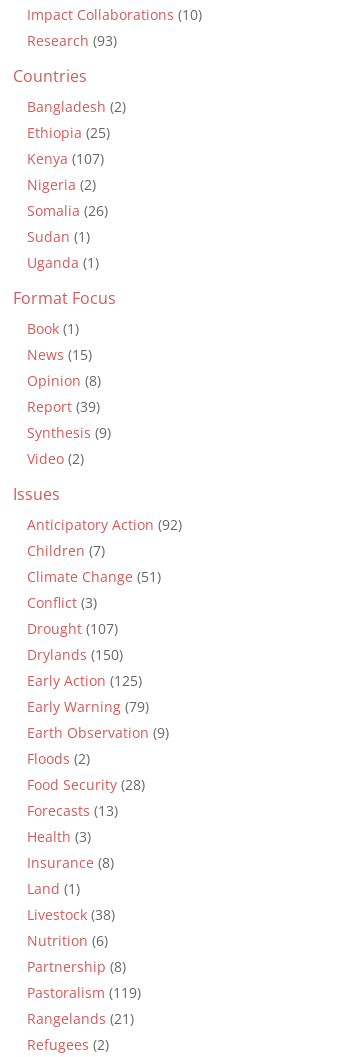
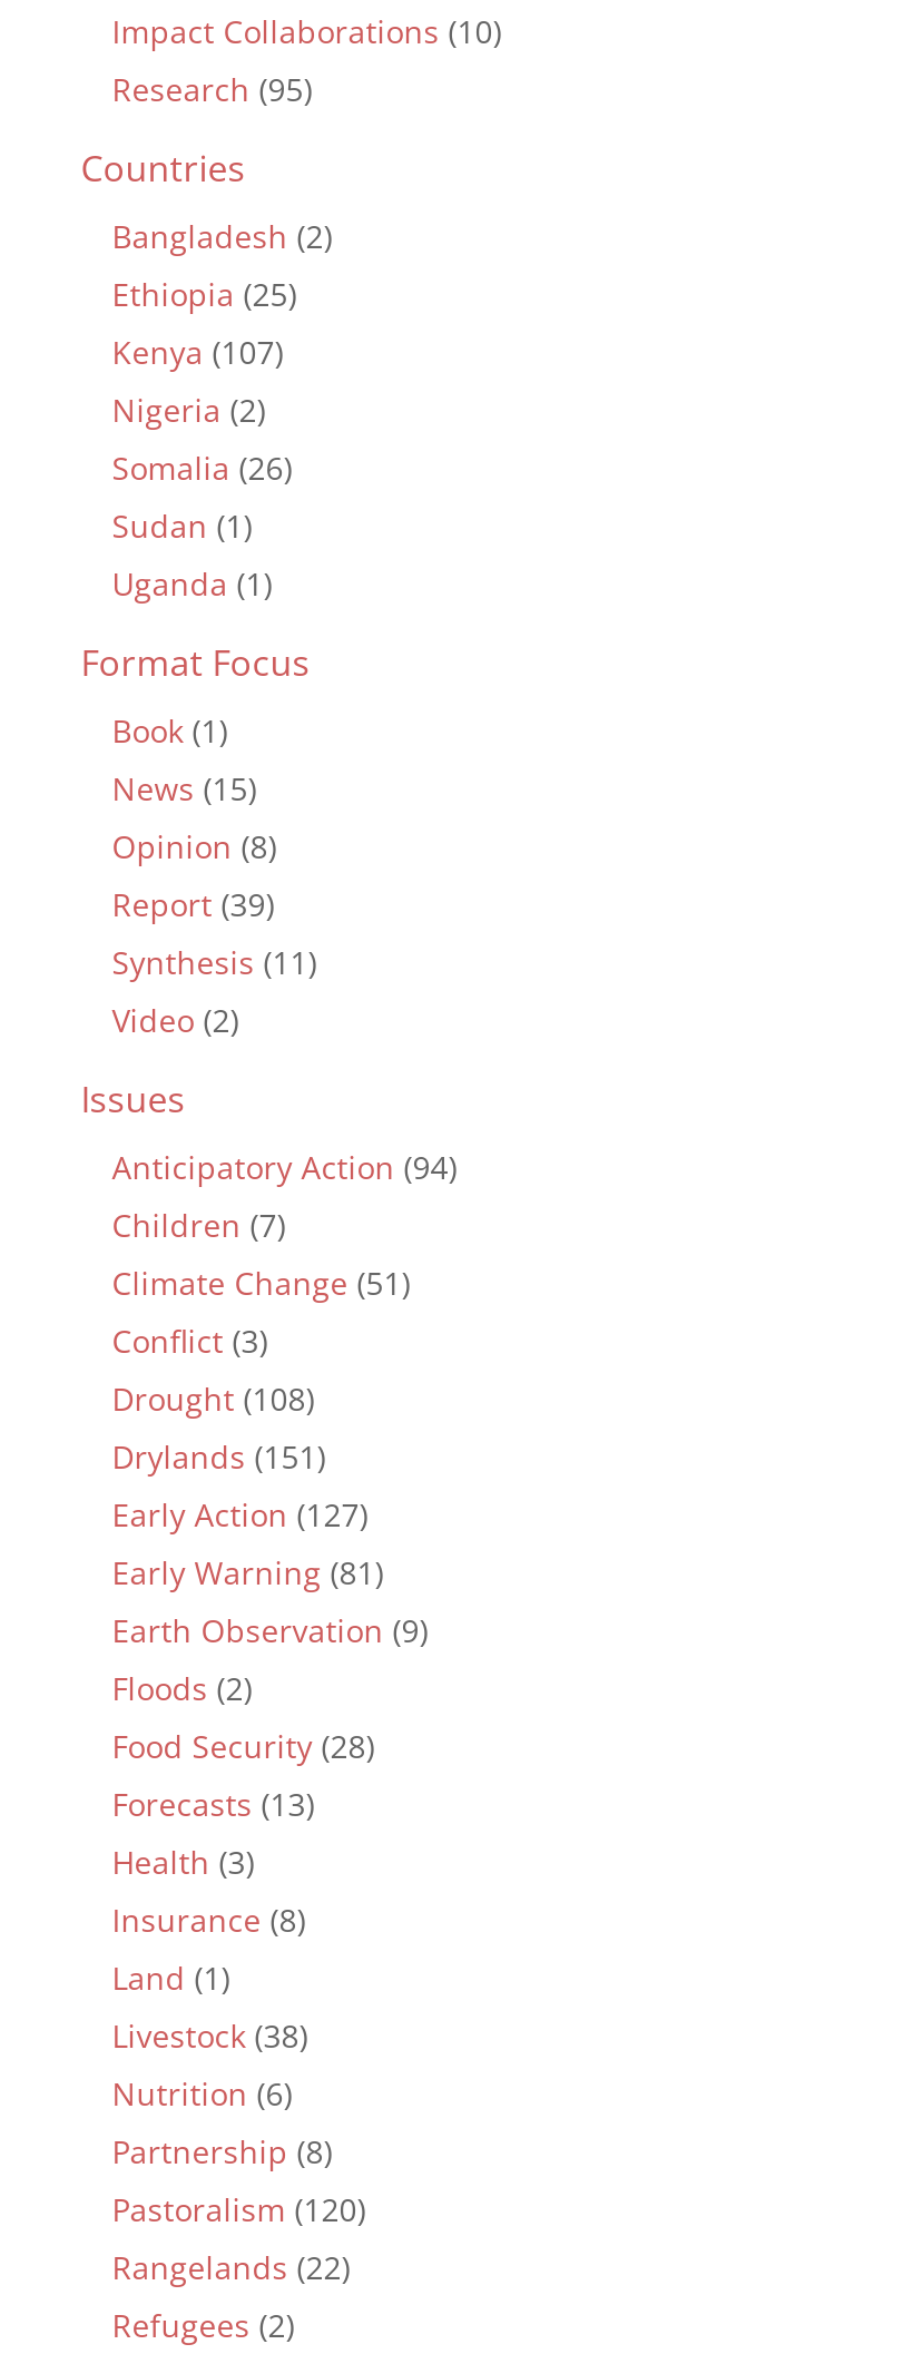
- Research (93)
+ Research (95)

- Synthesis (9)
+ Synthesis (11)

- Anticipatory Action (92)
+ Anticipatory Action (94)

- Drought (107)
+ Drought (108)

- Drylands (150)
+ Drylands (151)

- Early Action (125)
+ Early Action (127)

- Early Warning (79)
+ Early Warning (81)

- Pastoralism (119)
+ Pastoralism (120)

- Rangelands (21)
+ Rangelands (22)
